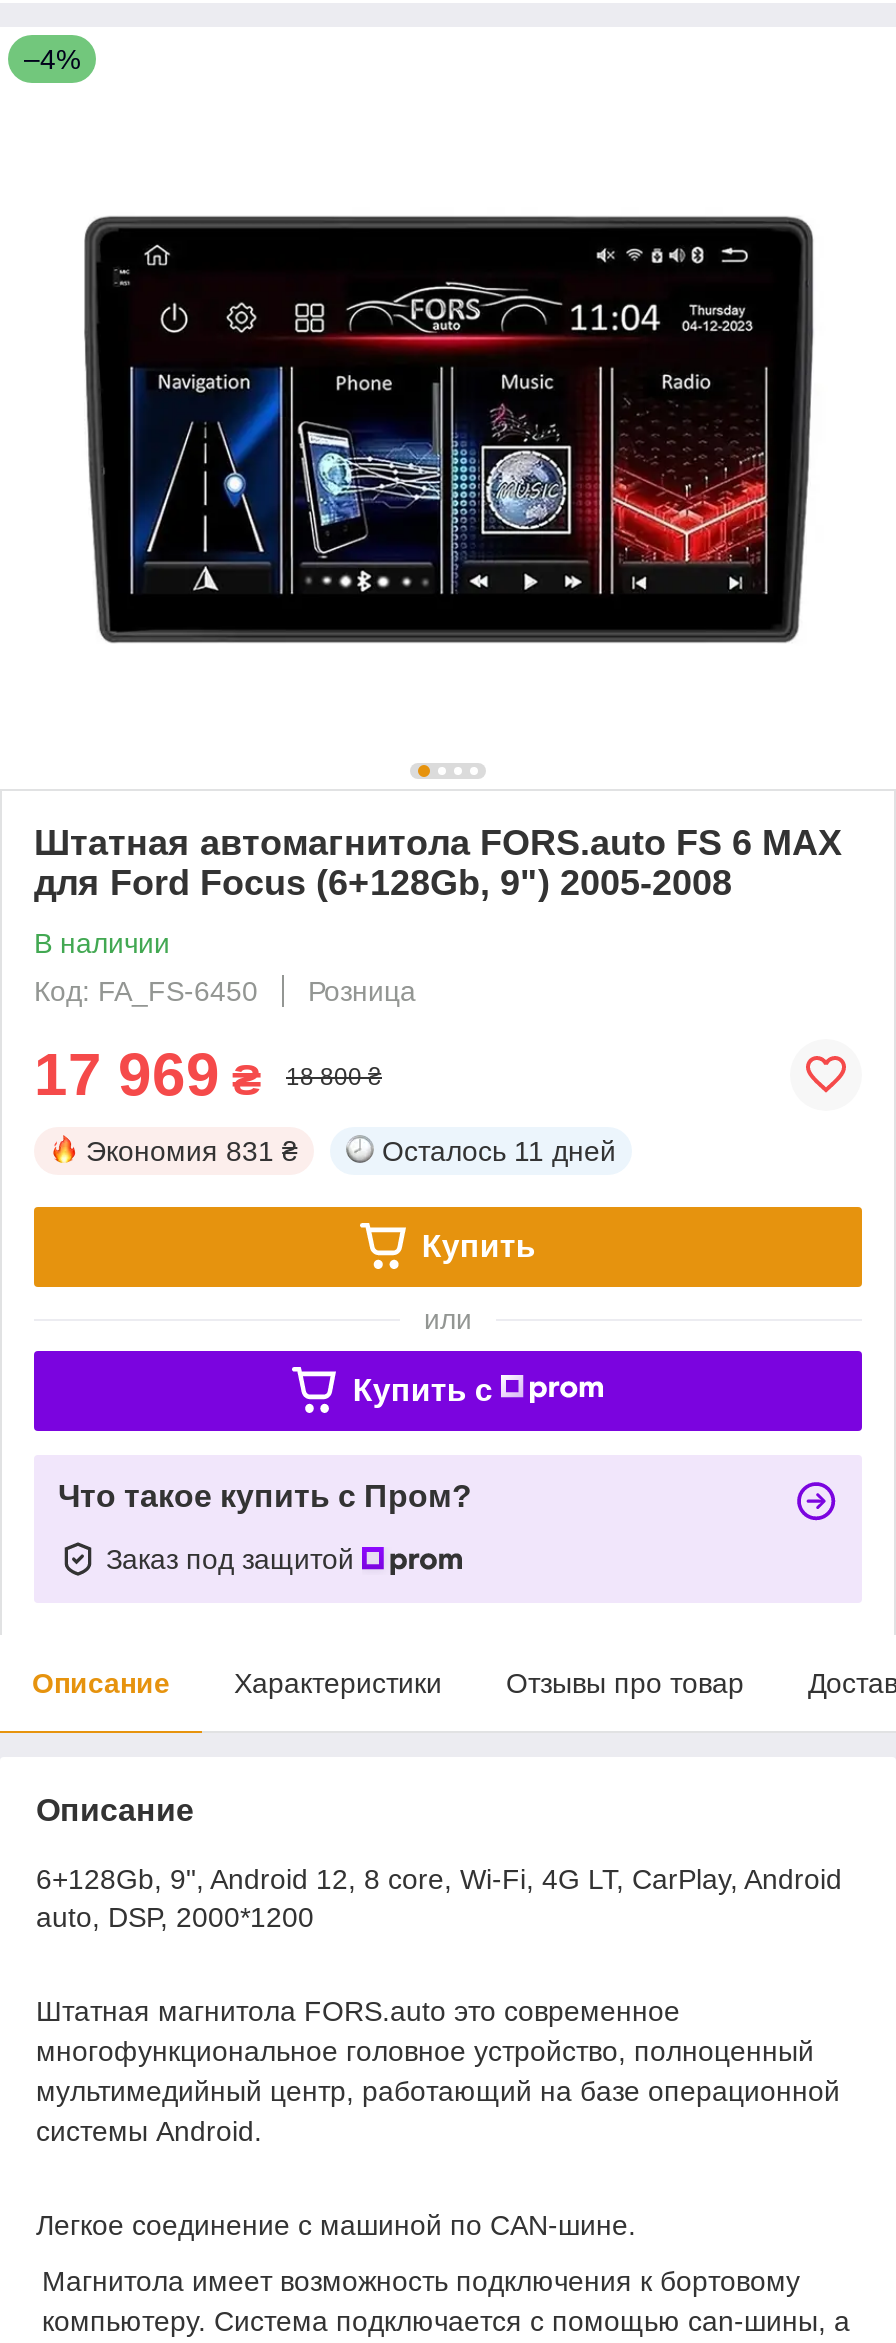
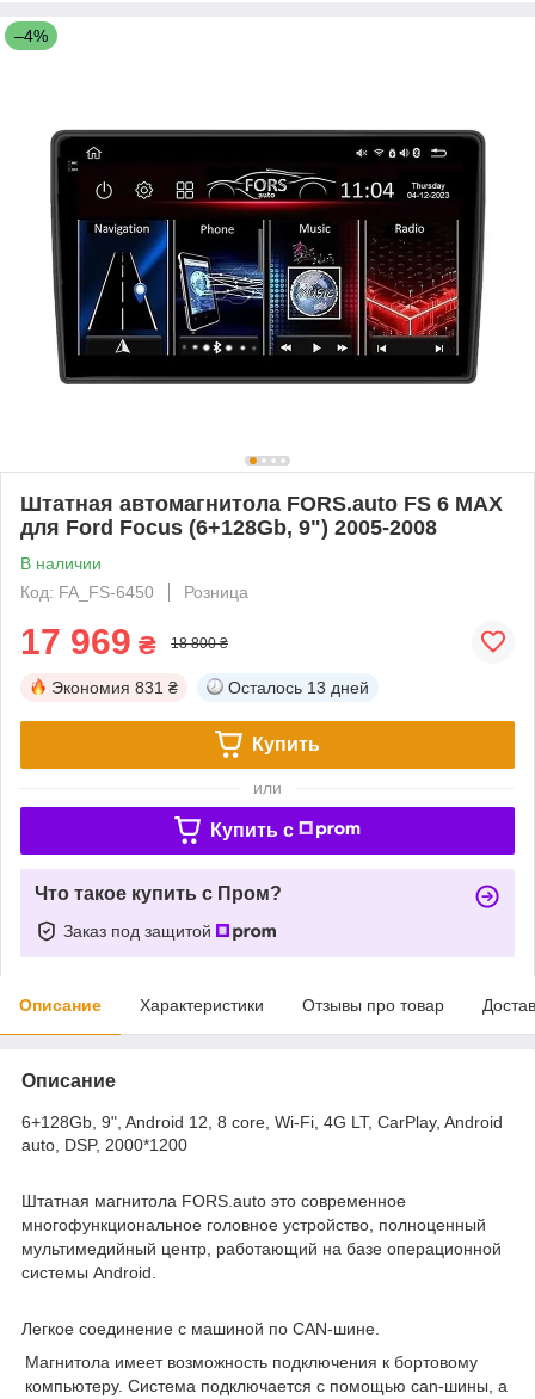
- Осталось 11 дней
+ Осталось 13 дней
